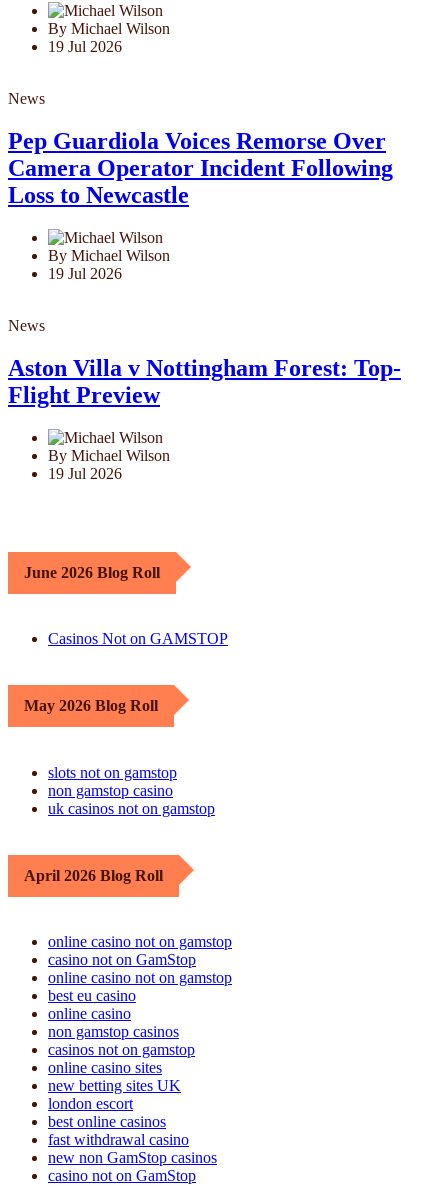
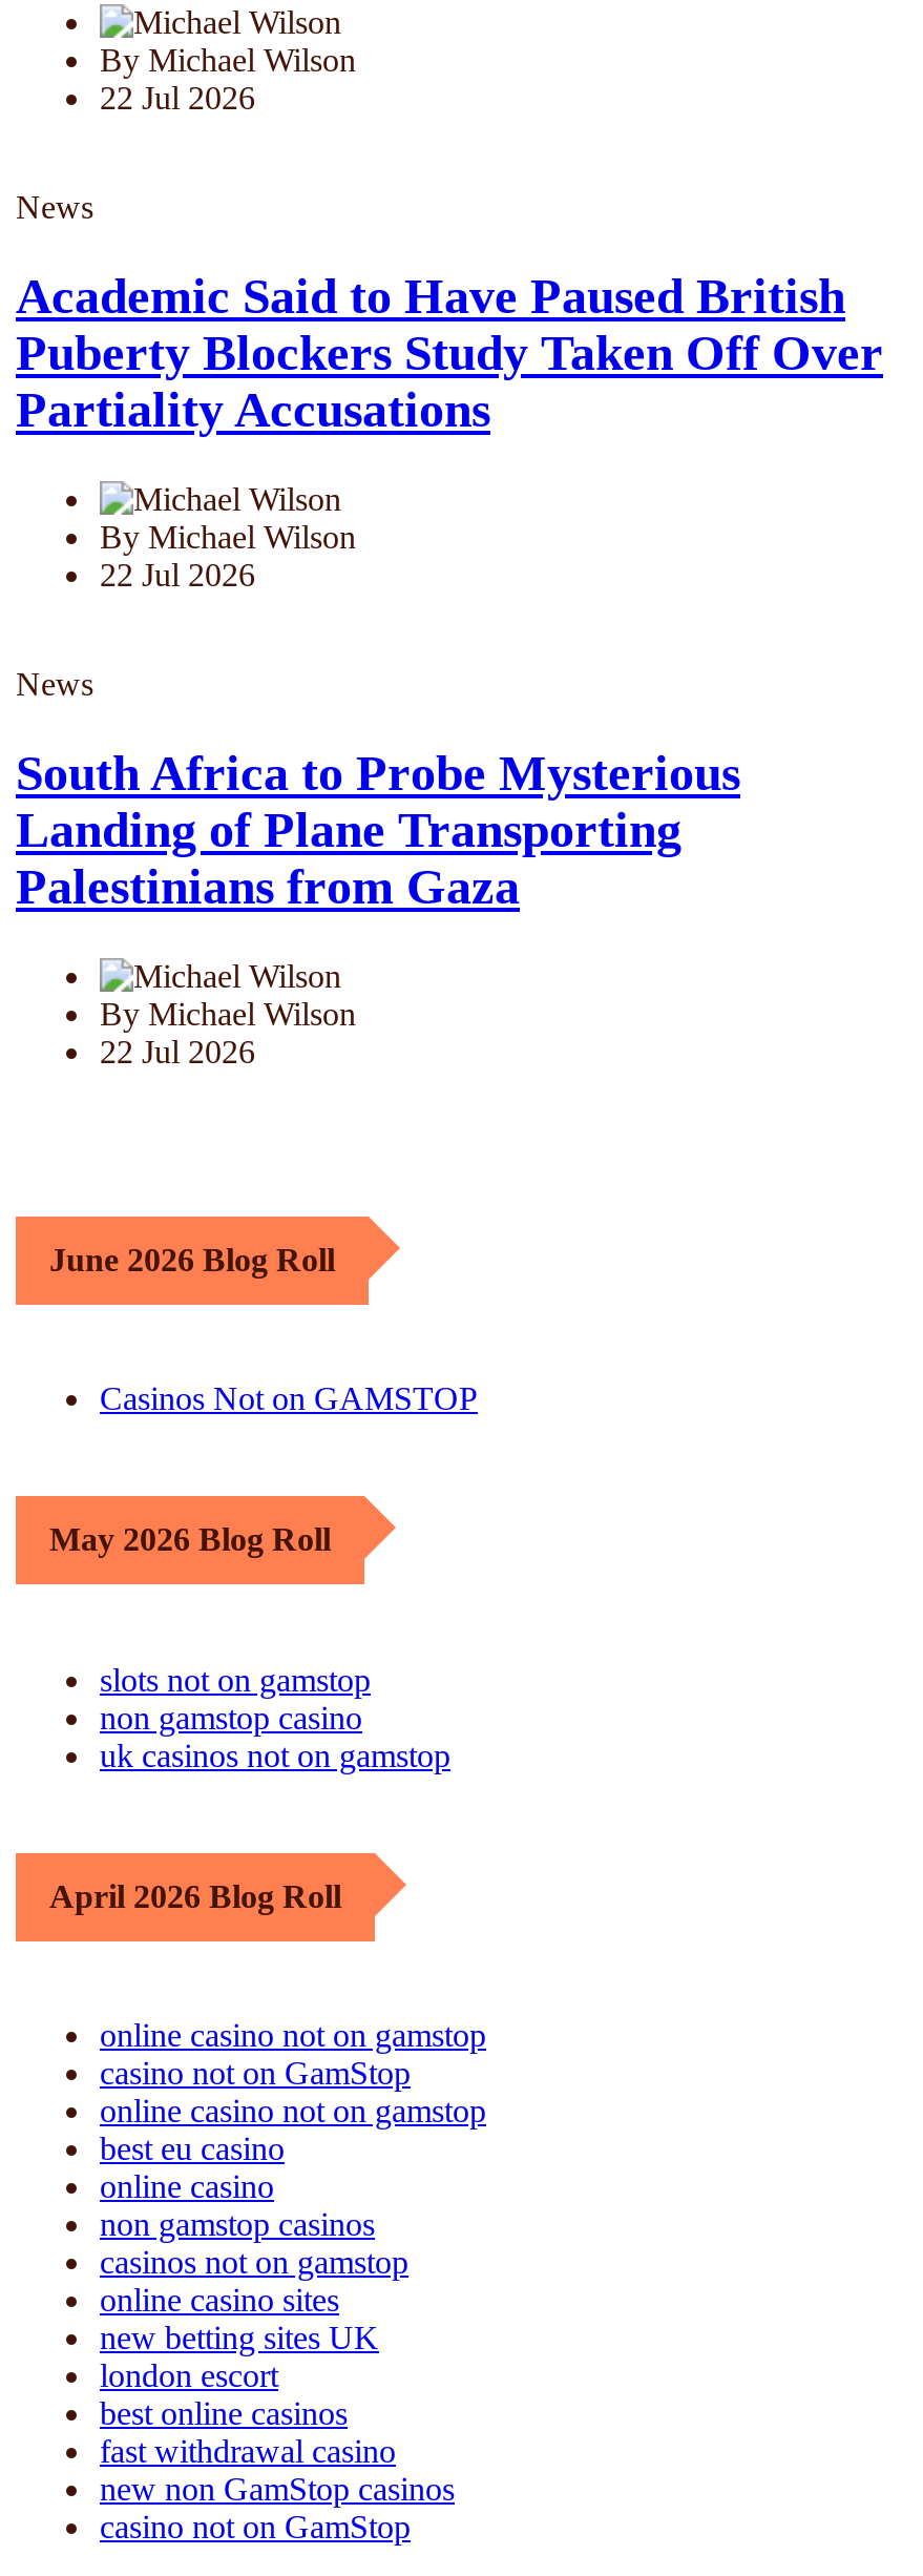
- 19 Jul 2026
+ 22 Jul 2026

- Pep Guardiola Voices Remorse Over
- Camera Operator Incident Following
- Loss to Newcastle
+ Academic Said to Have Paused British
+ Puberty Blockers Study Taken Off Over
+ Partiality Accusations

- 19 Jul 2026
+ 22 Jul 2026

- Aston Villa v Nottingham Forest: Top-
- Flight Preview
+ South Africa to Probe Mysterious
+ Landing of Plane Transporting
+ Palestinians from Gaza

- 19 Jul 2026
+ 22 Jul 2026
